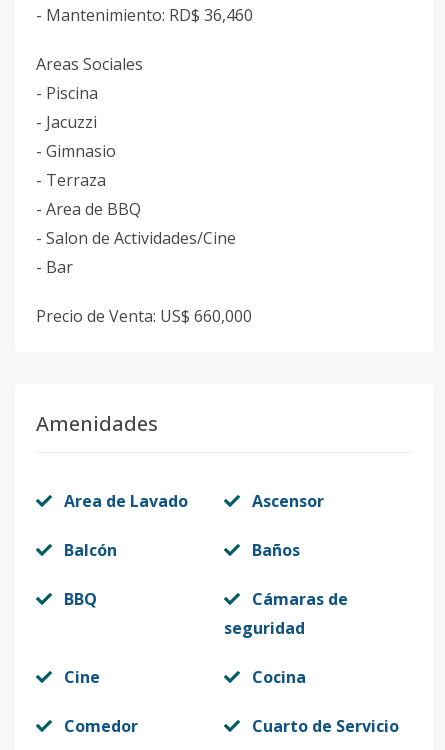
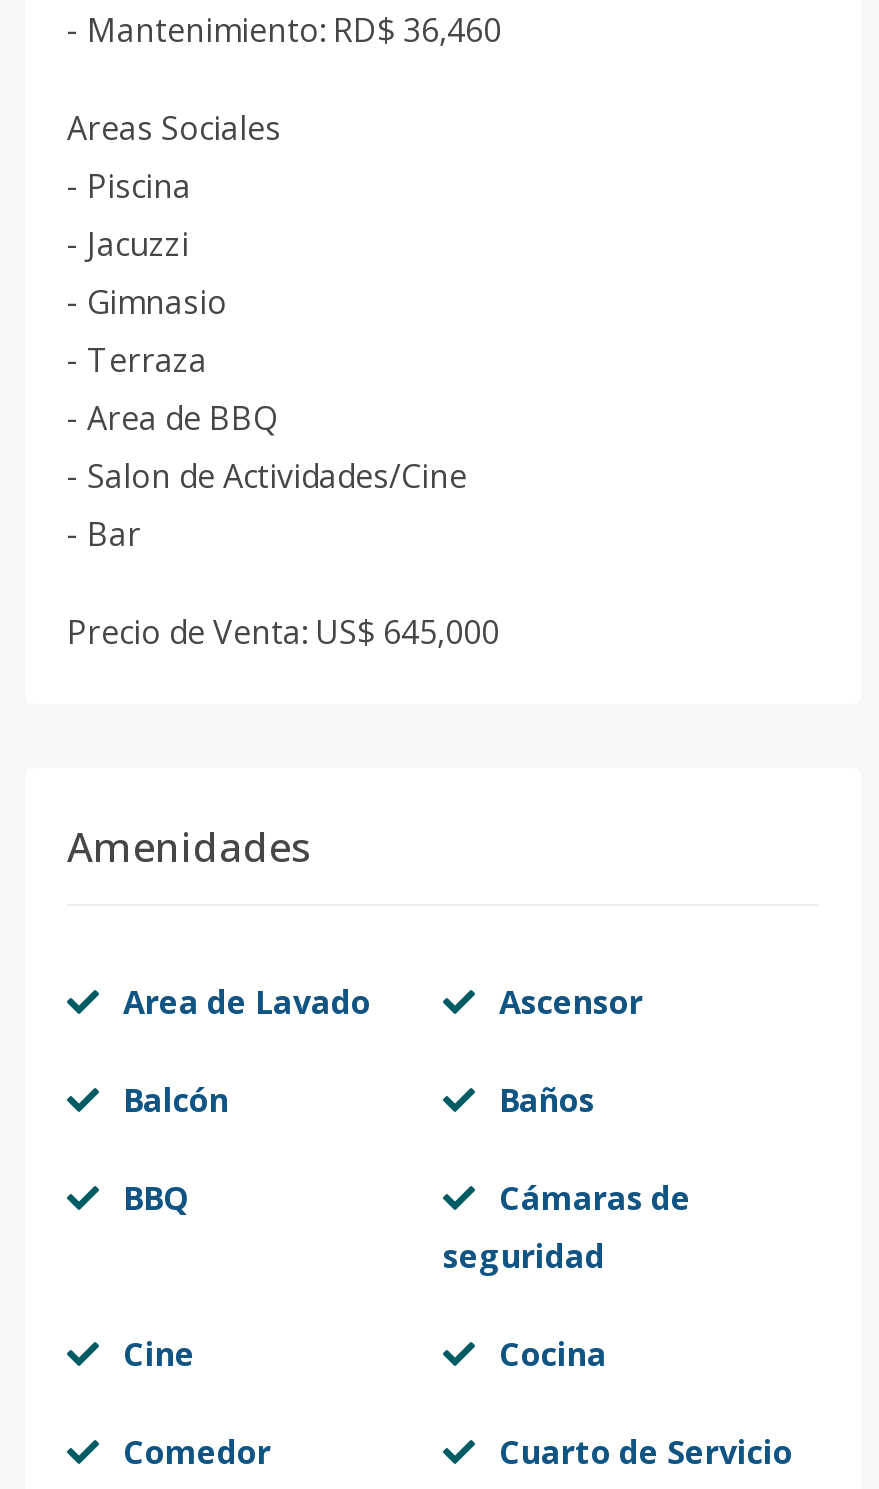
- Precio de Venta: US$ 660,000
+ Precio de Venta: US$ 645,000
